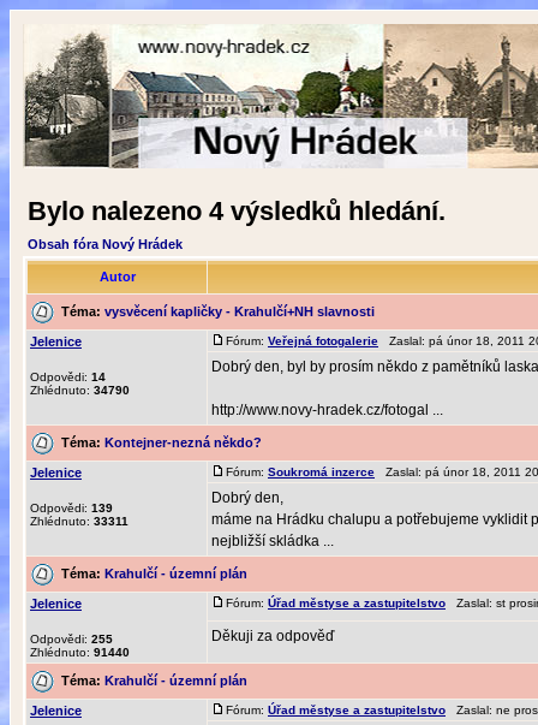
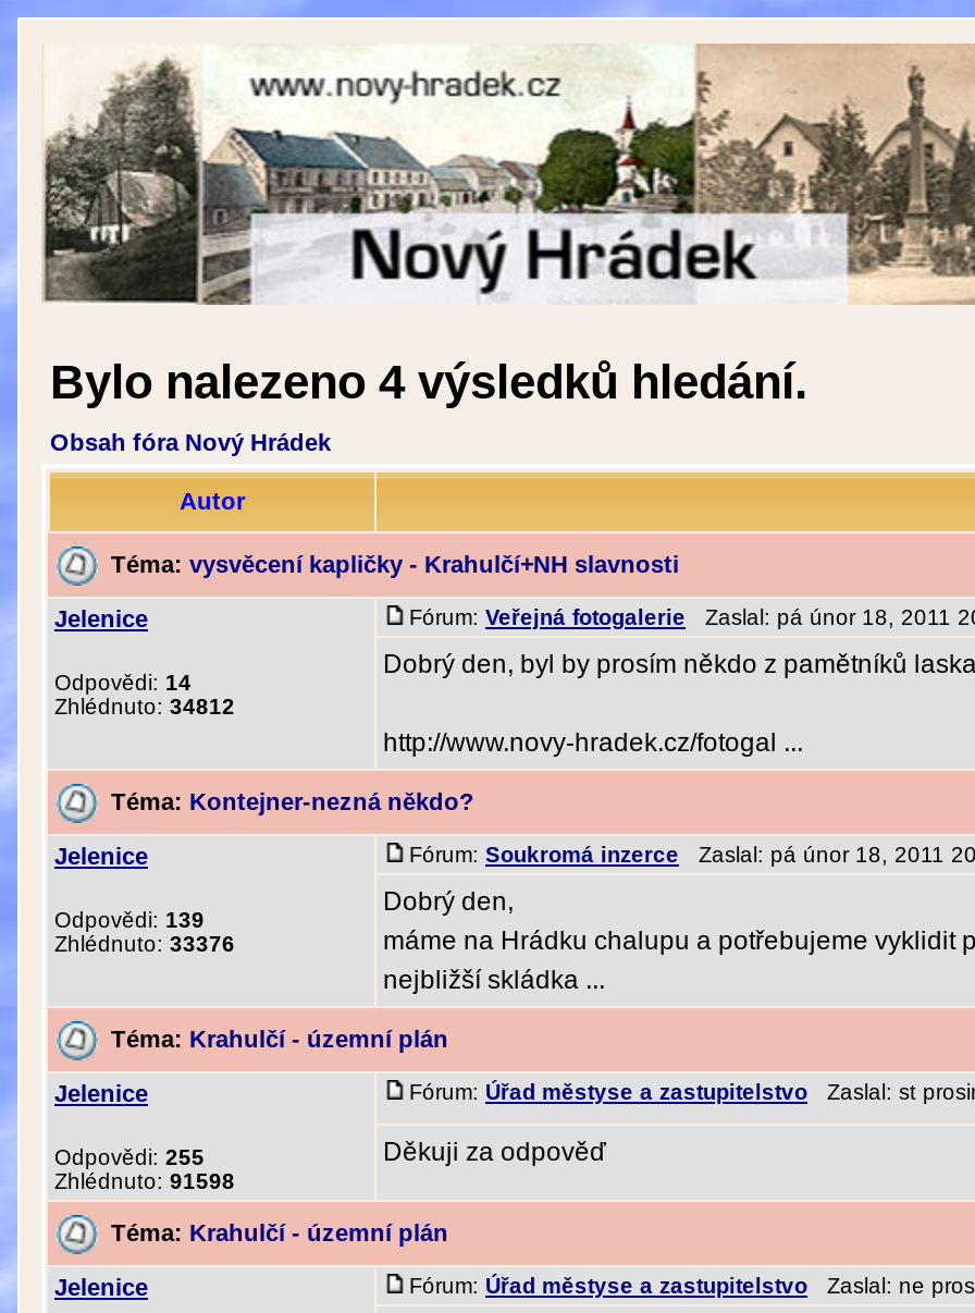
- Zhlédnuto: 34790
+ Zhlédnuto: 34812

- Zhlédnuto: 33311
+ Zhlédnuto: 33376

- Zhlédnuto: 91440
+ Zhlédnuto: 91598
